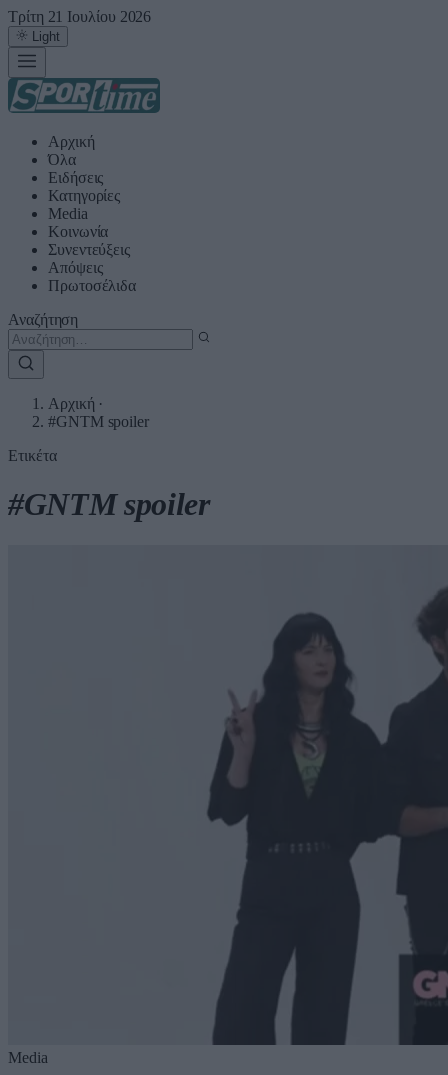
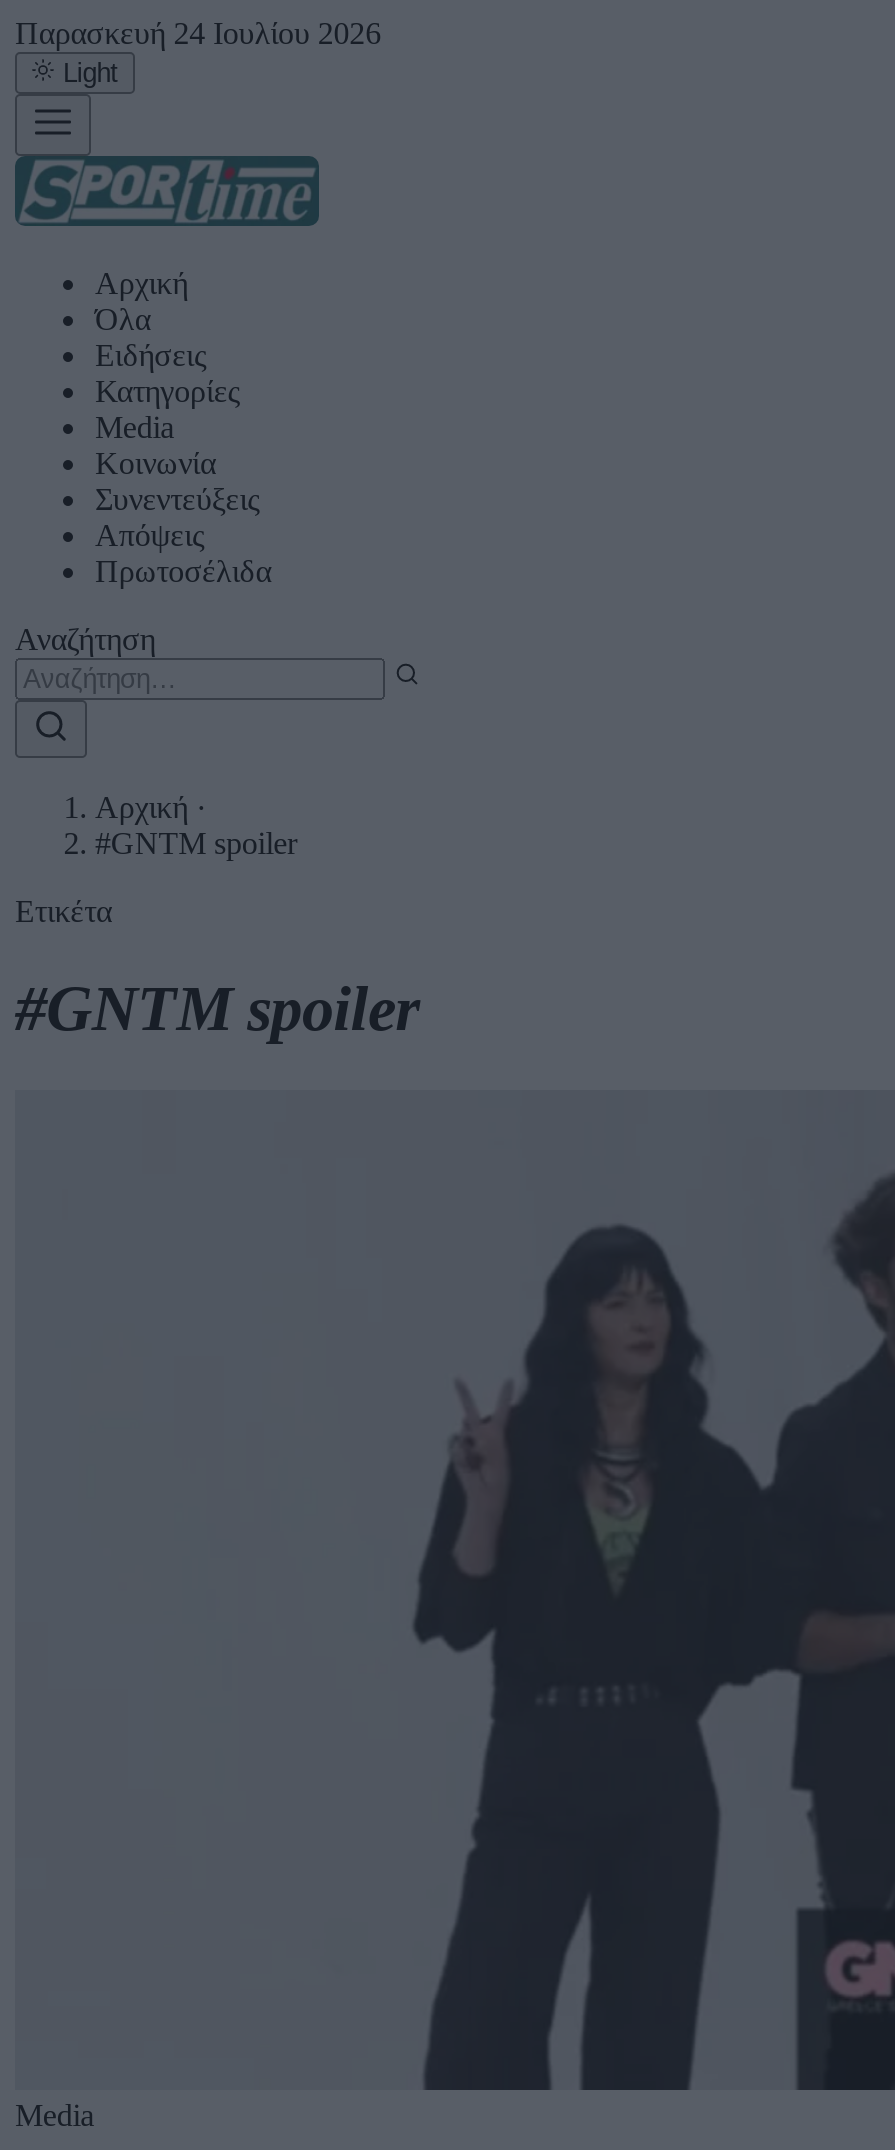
- Τρίτη 21 Ιουλίου 2026
+ Παρασκευή 24 Ιουλίου 2026
